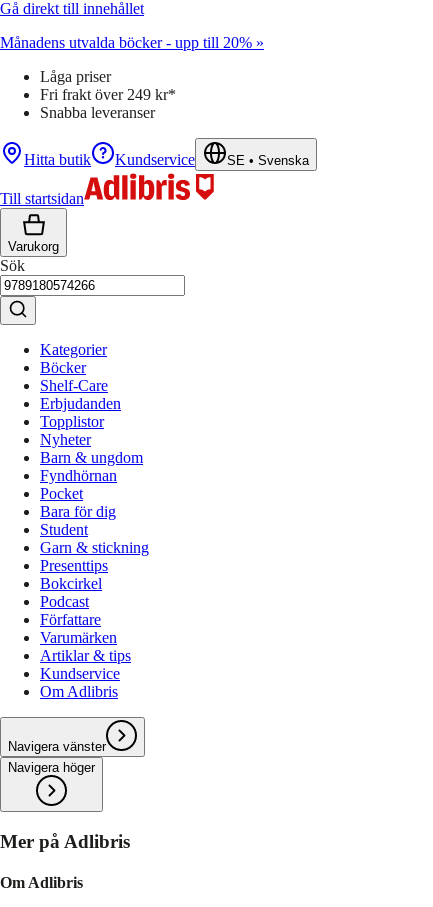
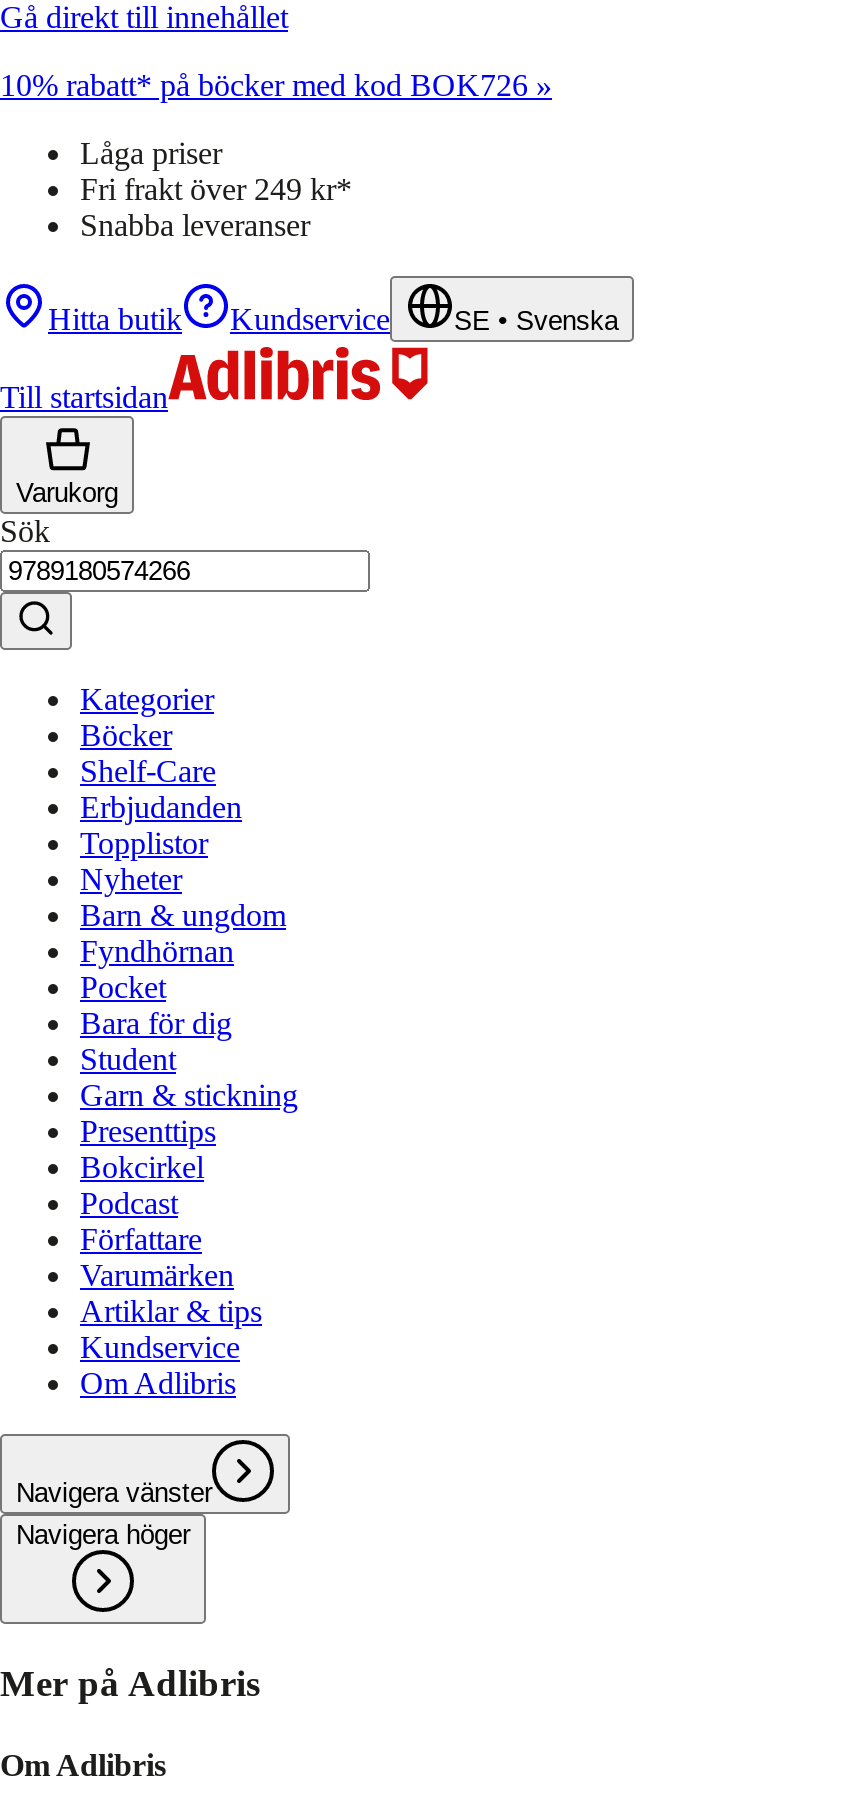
- Månadens utvalda böcker - upp till 20% »
+ 10% rabatt* på böcker med kod BOK726 »
